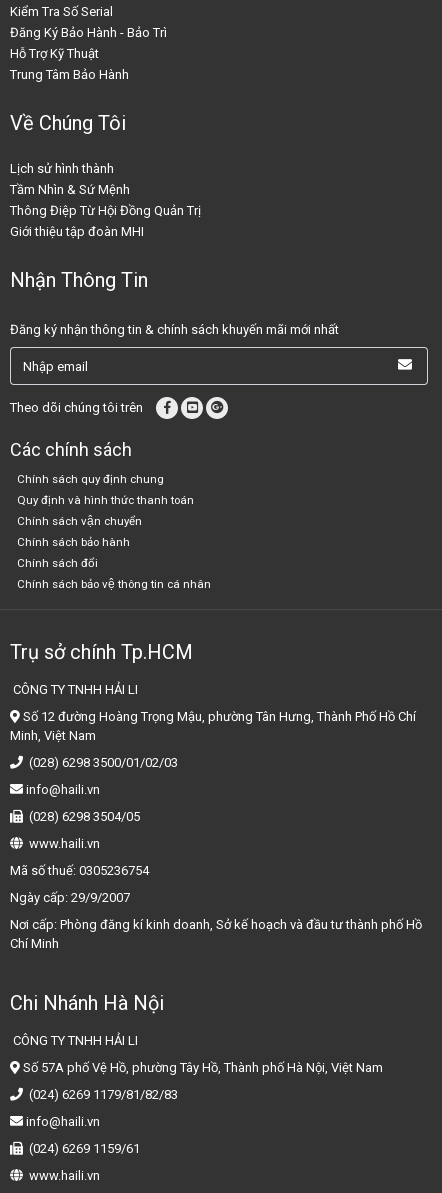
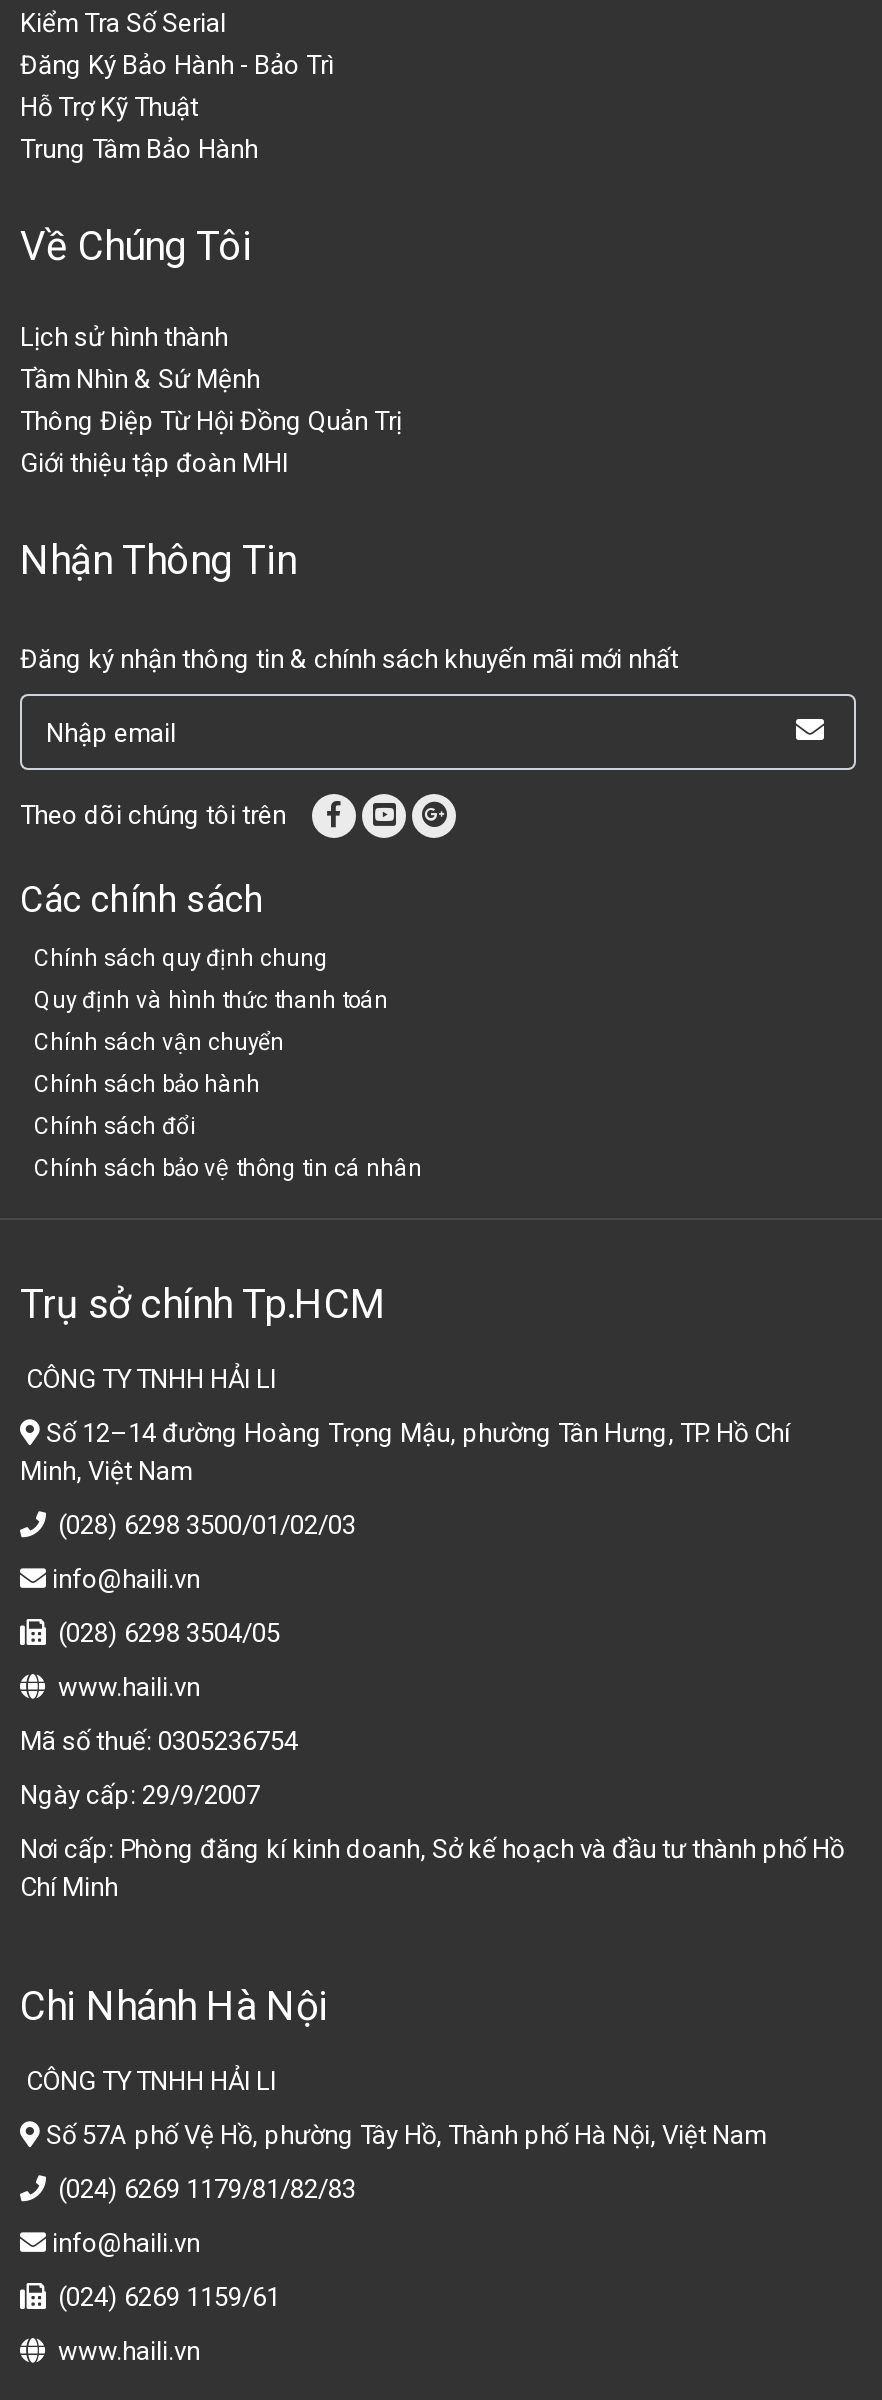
- Số 12 đường Hoàng Trọng Mậu, phường Tân Hưng, Thành Phố Hồ Chí
+ Số 12–14 đường Hoàng Trọng Mậu, phường Tân Hưng, TP. Hồ Chí
